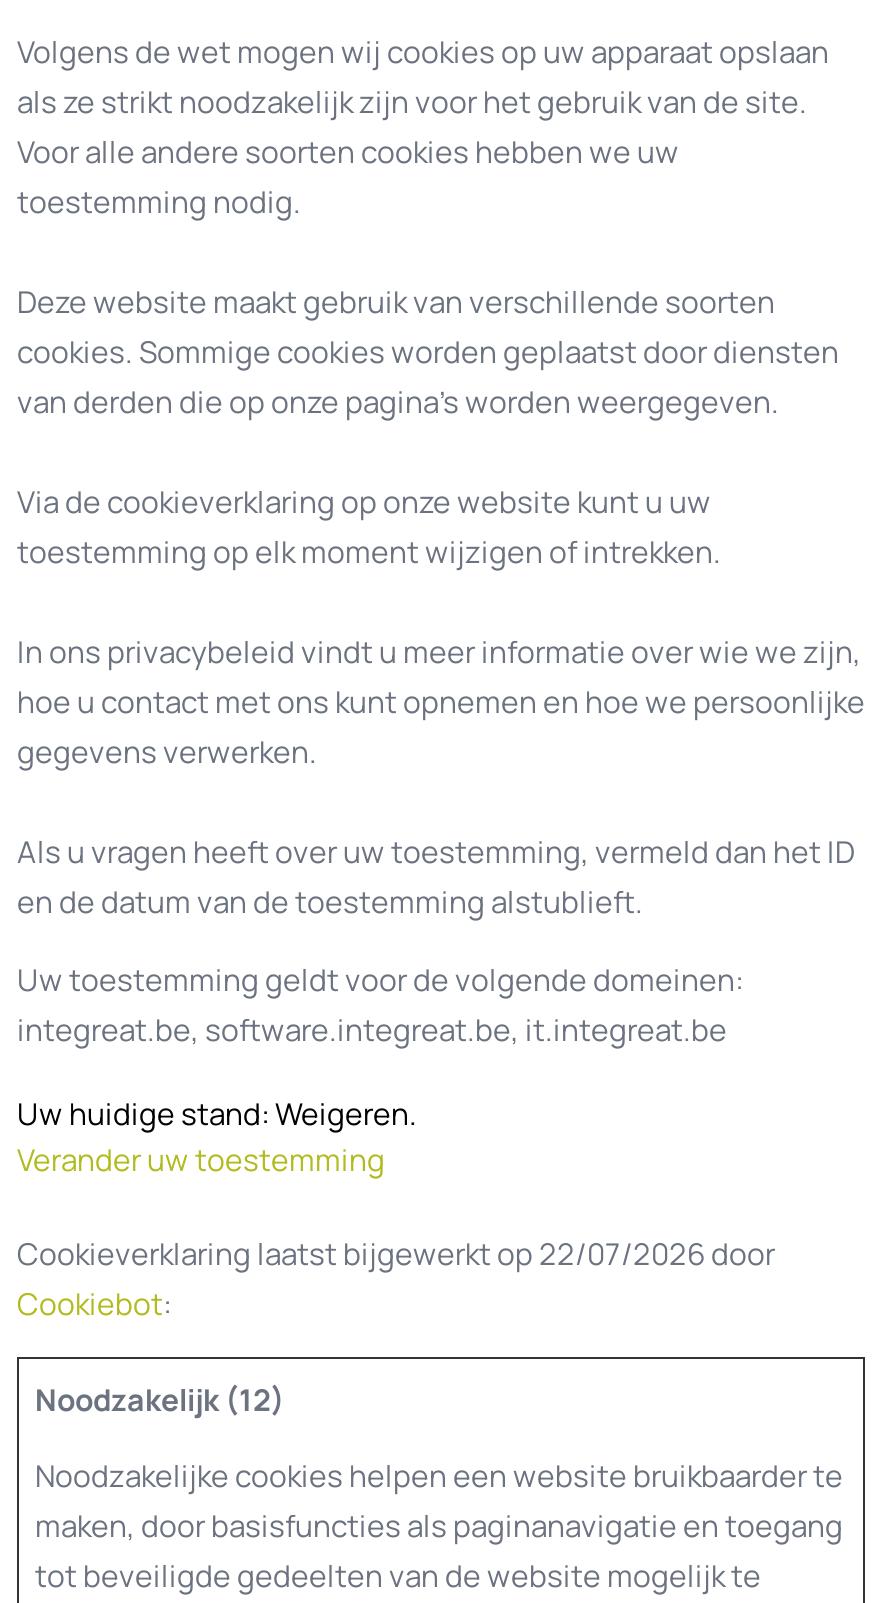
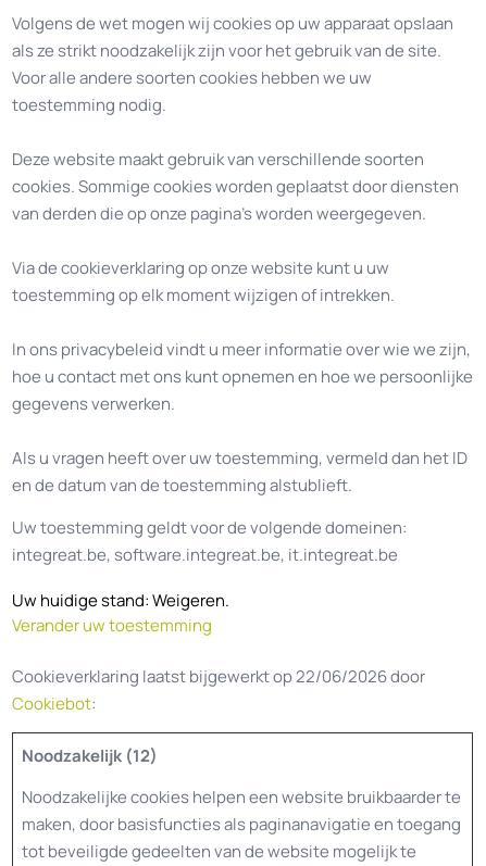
- Cookieverklaring laatst bijgewerkt op 22/07/2026 door
+ Cookieverklaring laatst bijgewerkt op 22/06/2026 door
